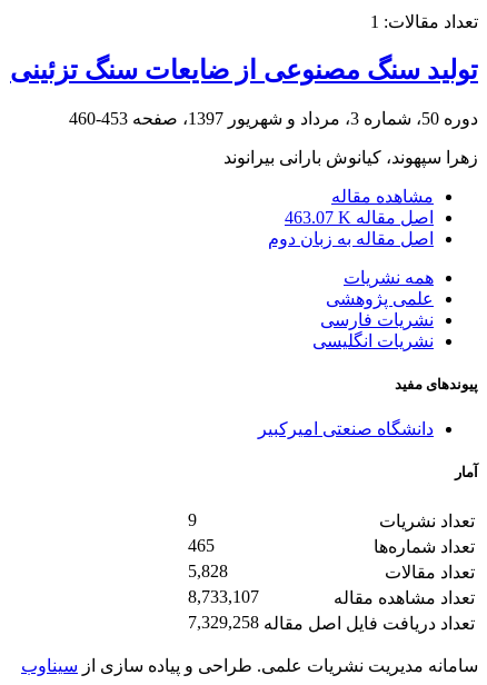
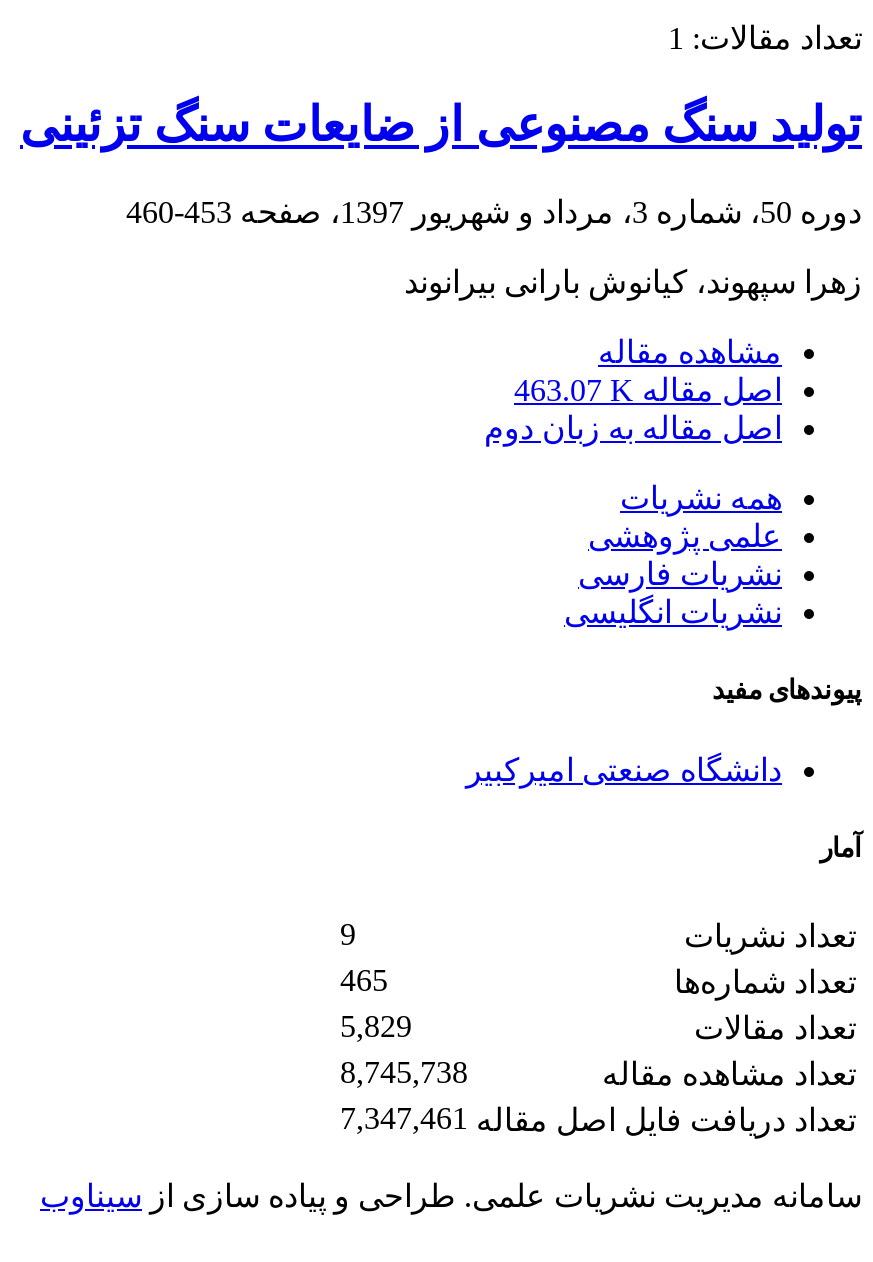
- 5,828
+ 5,829

- 8,733,107
+ 8,745,738

- تعداد دریافت فایل اصل مقاله 7,329,258
+ تعداد دریافت فایل اصل مقاله 7,347,461
